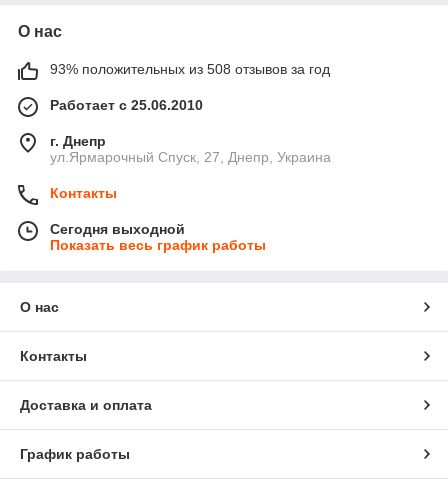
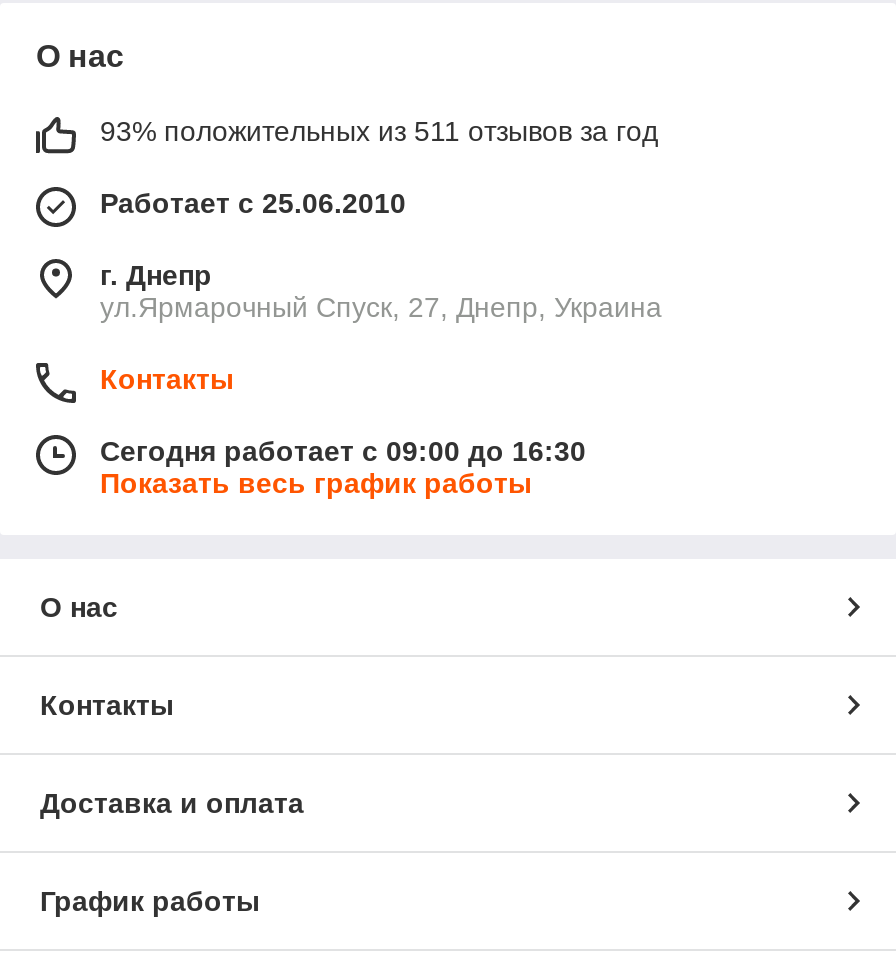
- 93% положительных из 508 отзывов за год
+ 93% положительных из 511 отзывов за год

- Сегодня выходной
+ Сегодня работает с 09:00 до 16:30
